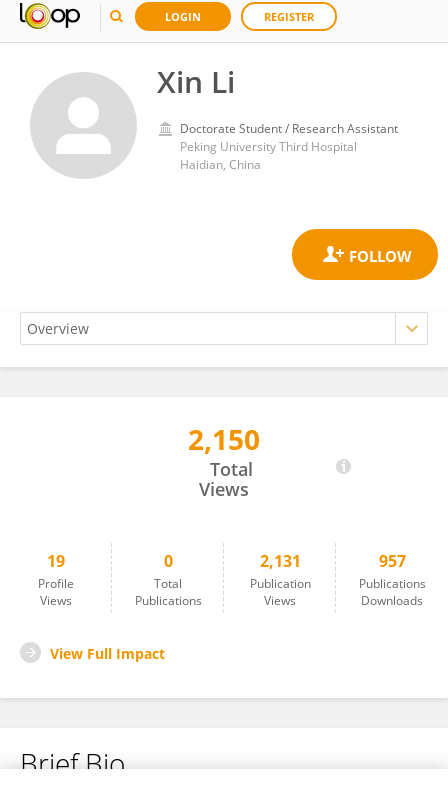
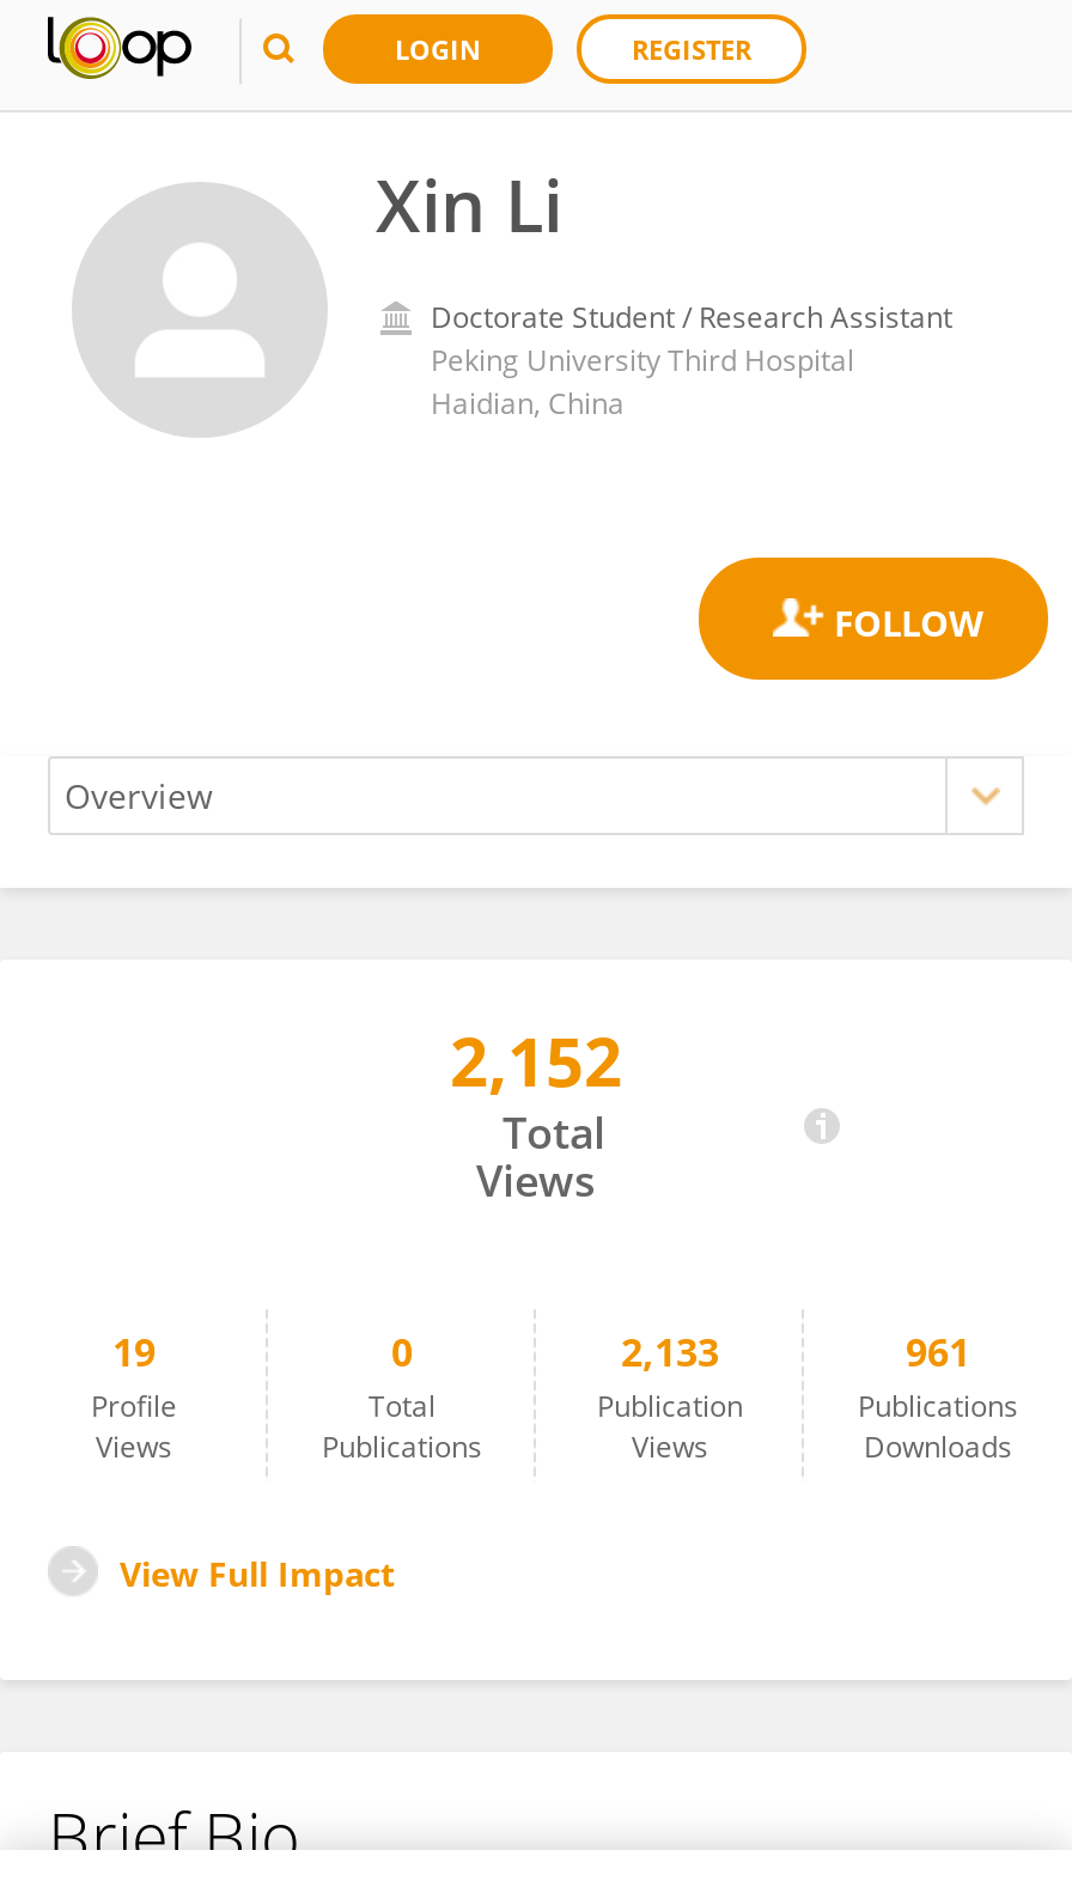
- 2,150
+ 2,152

- 2,131
+ 2,133

- 957
+ 961
